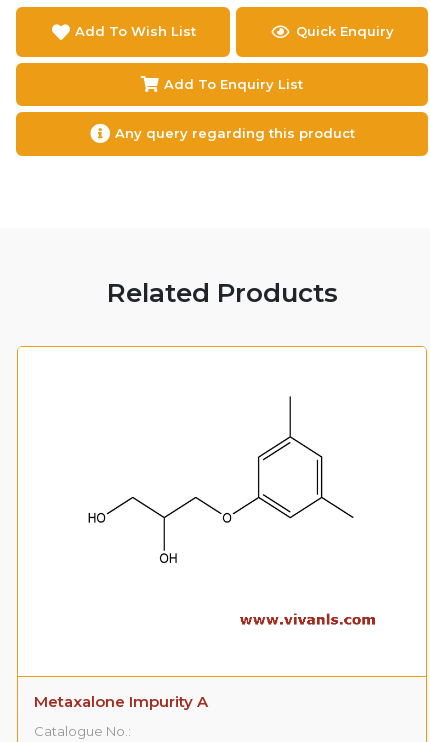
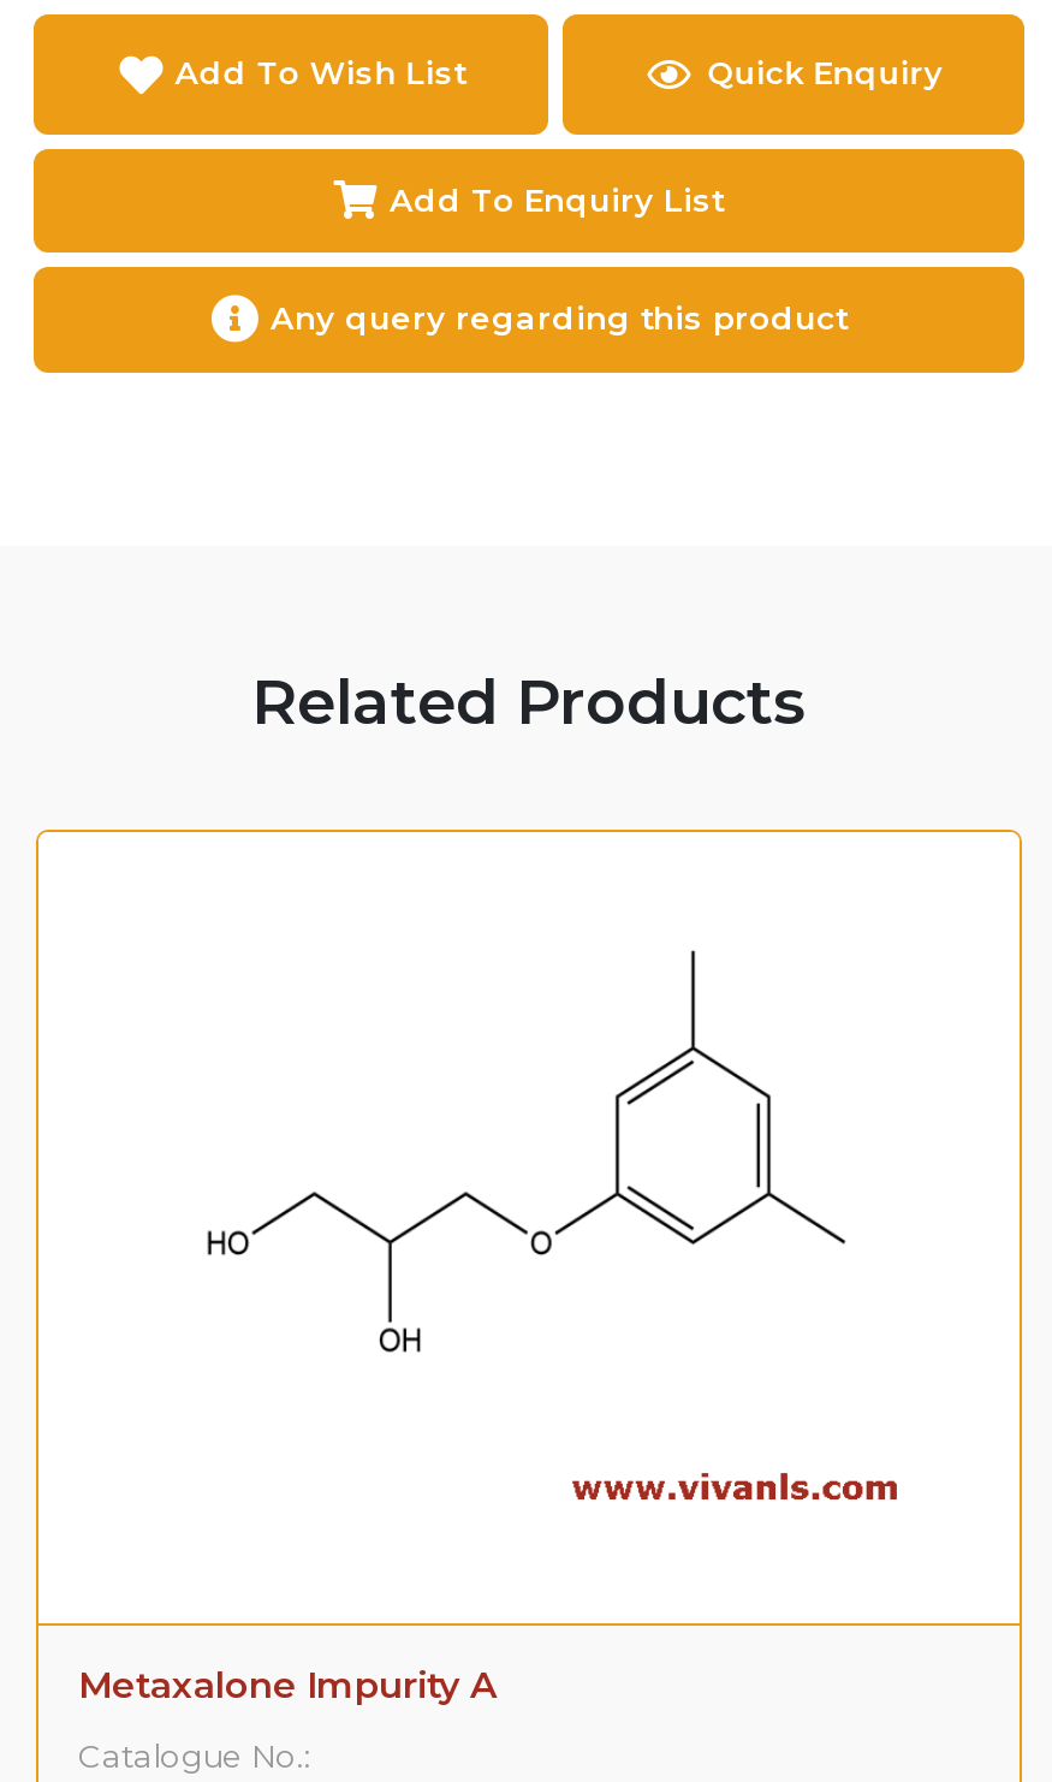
- Metaxalone Impurity A
+ Metaxalone Impurity B
